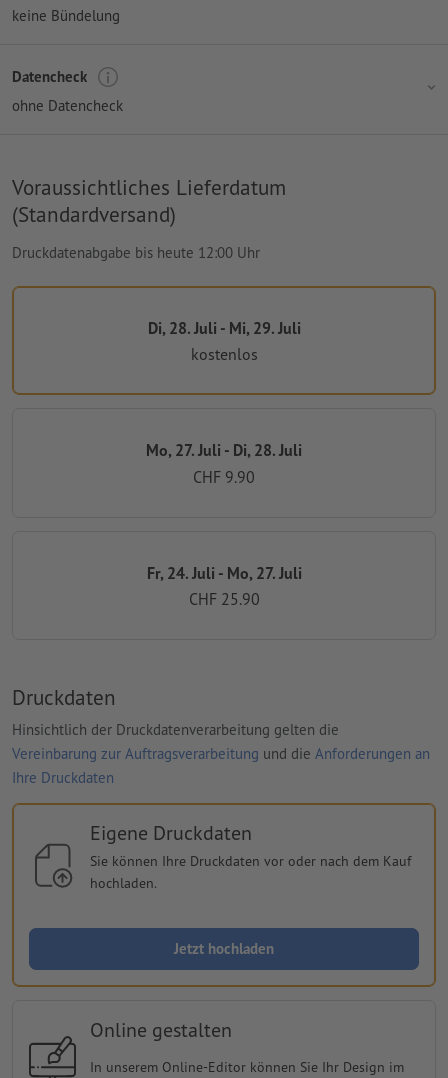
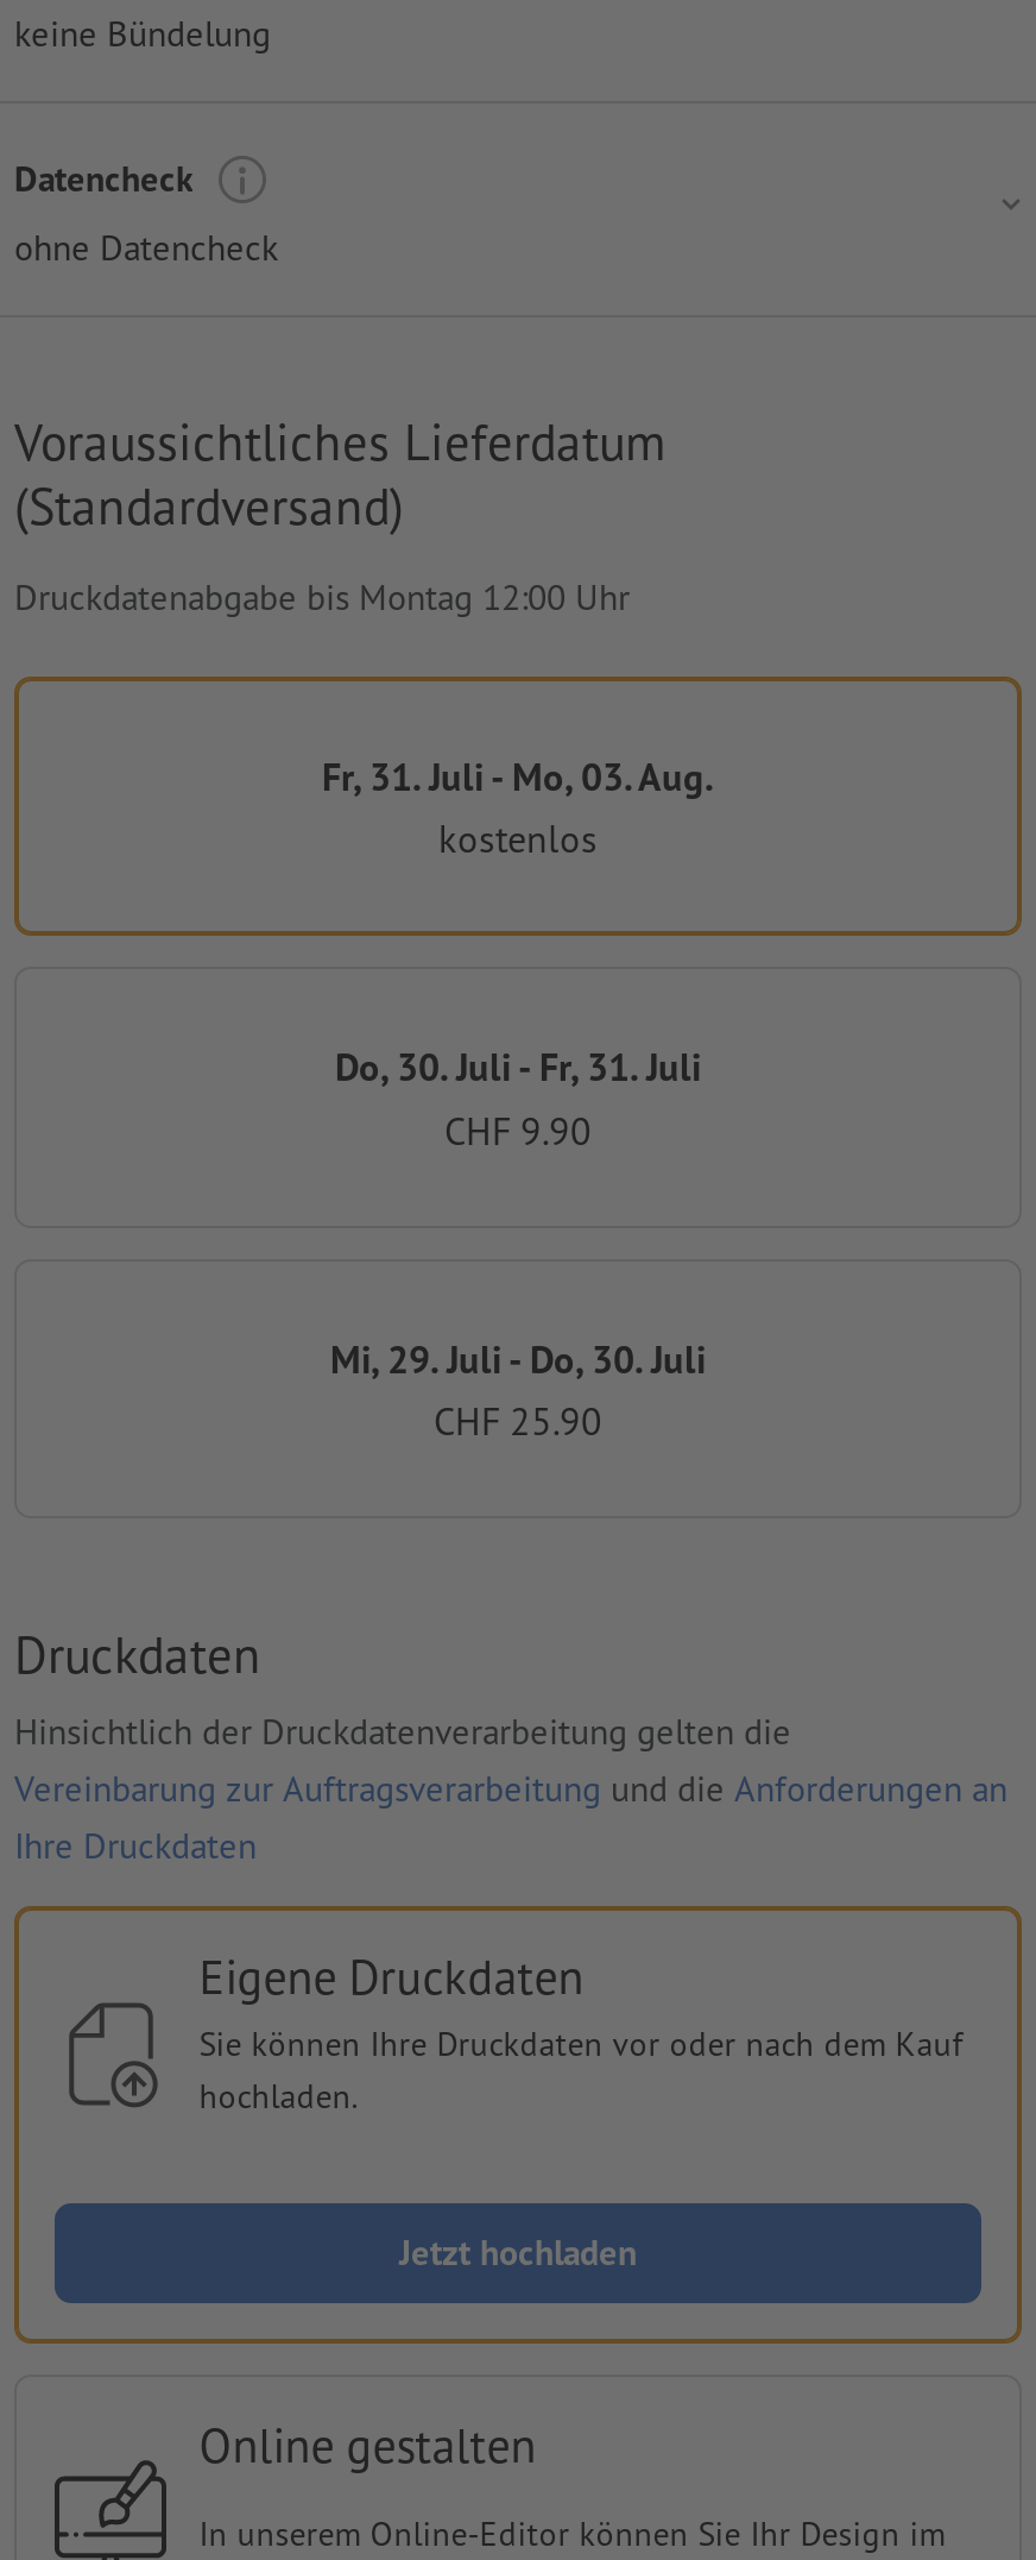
- Druckdatenabgabe bis heute 12:00 Uhr
+ Druckdatenabgabe bis Montag 12:00 Uhr

- Di, 28. Juli - Mi, 29. Juli
+ Fr, 31. Juli - Mo, 03. Aug.

- Mo, 27. Juli - Di, 28. Juli
+ Do, 30. Juli - Fr, 31. Juli

- Fr, 24. Juli - Mo, 27. Juli
+ Mi, 29. Juli - Do, 30. Juli
